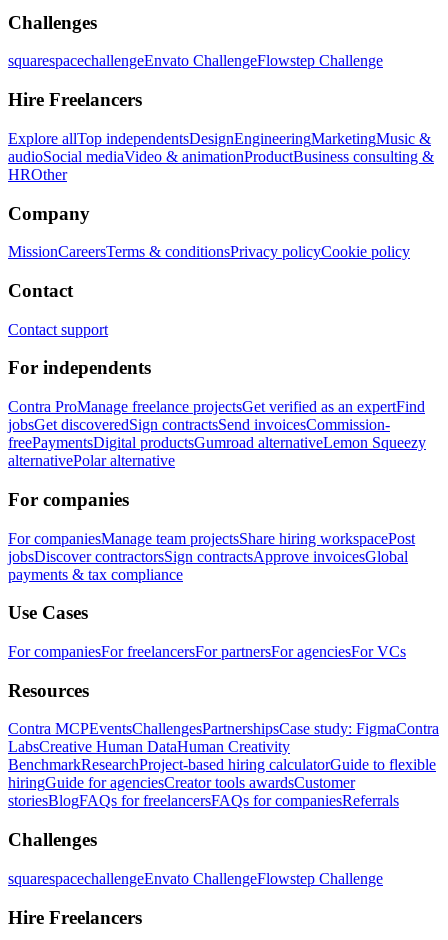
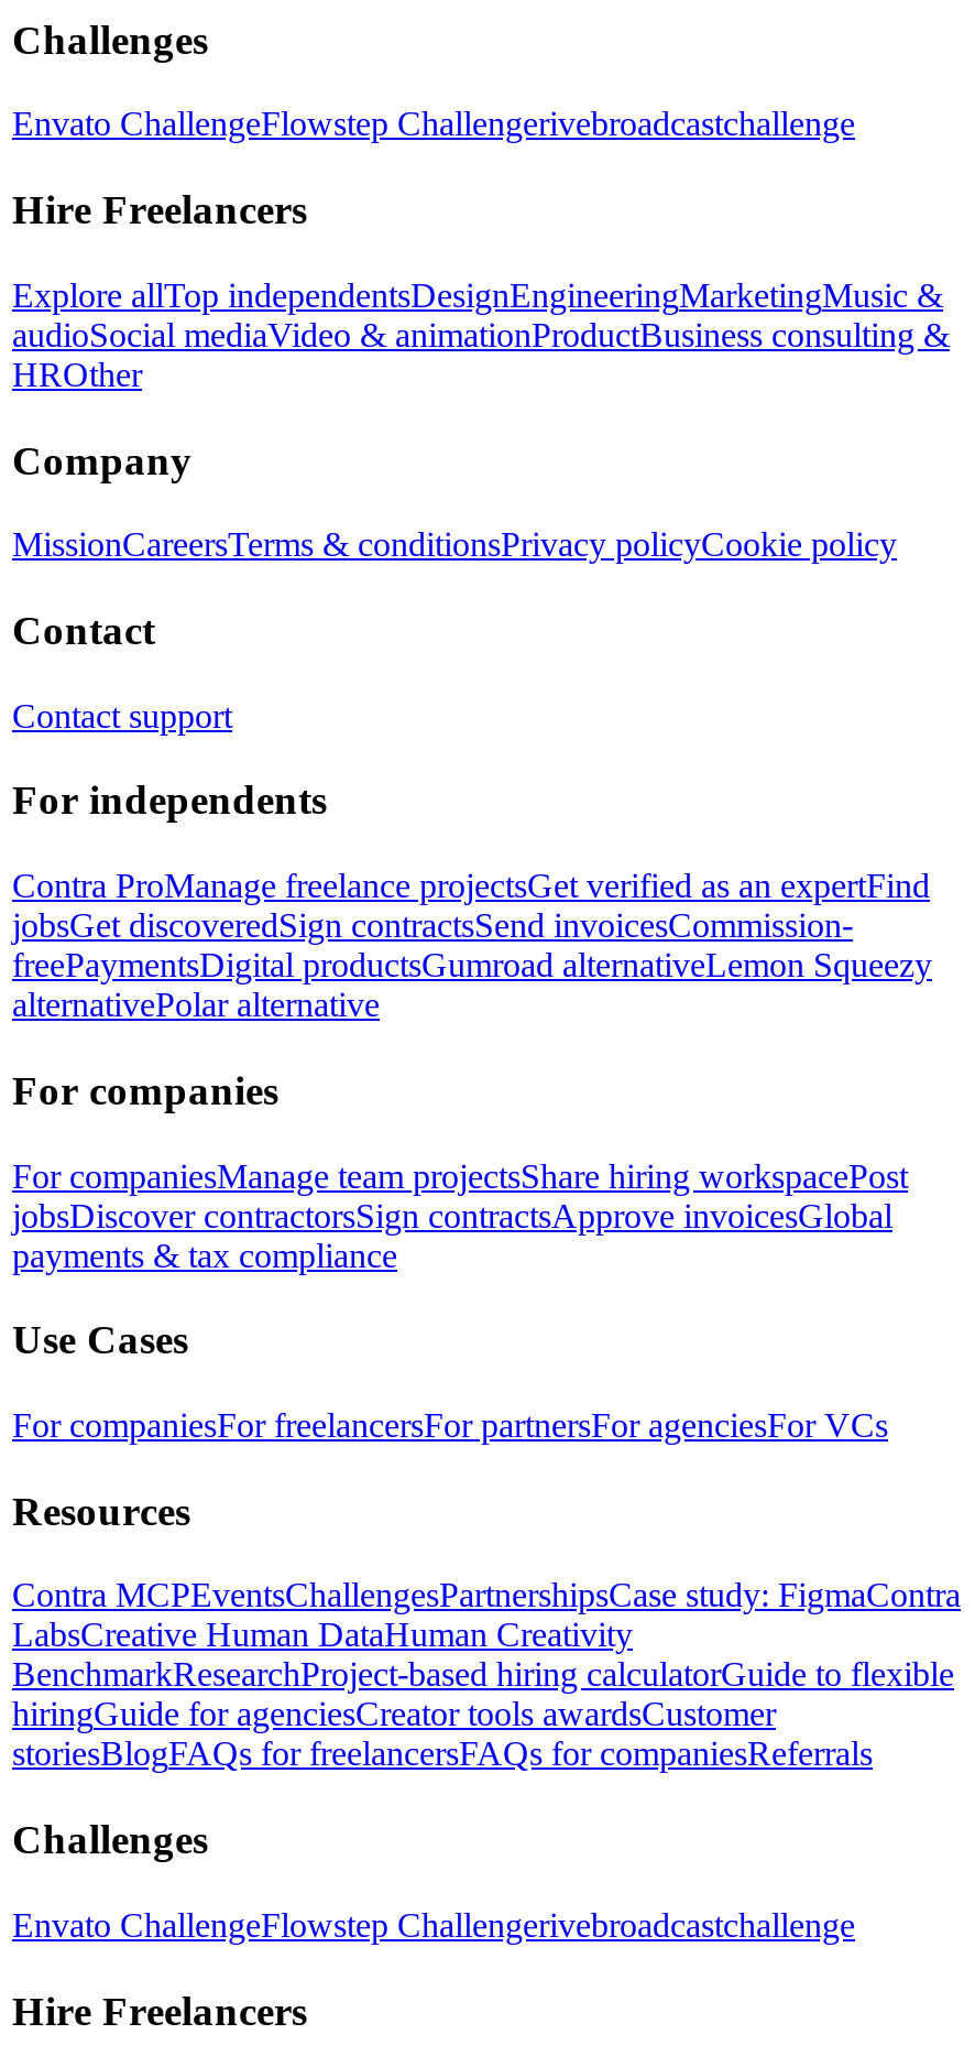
- squarespacechallengeEnvato ChallengeFlowstep Challenge
+ Envato ChallengeFlowstep Challengerivebroadcastchallenge

- squarespacechallengeEnvato ChallengeFlowstep Challenge
+ Envato ChallengeFlowstep Challengerivebroadcastchallenge
